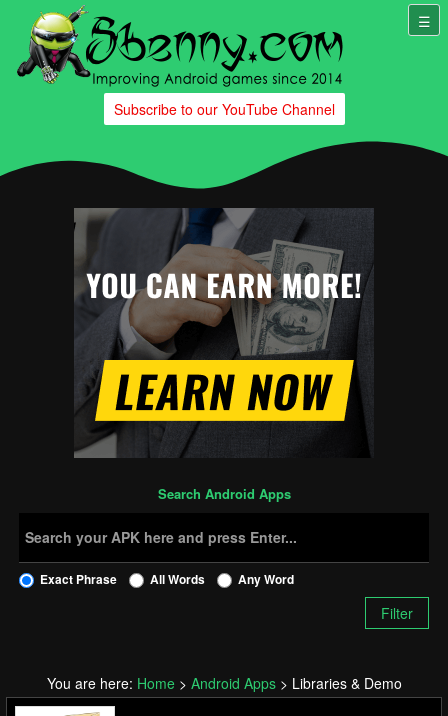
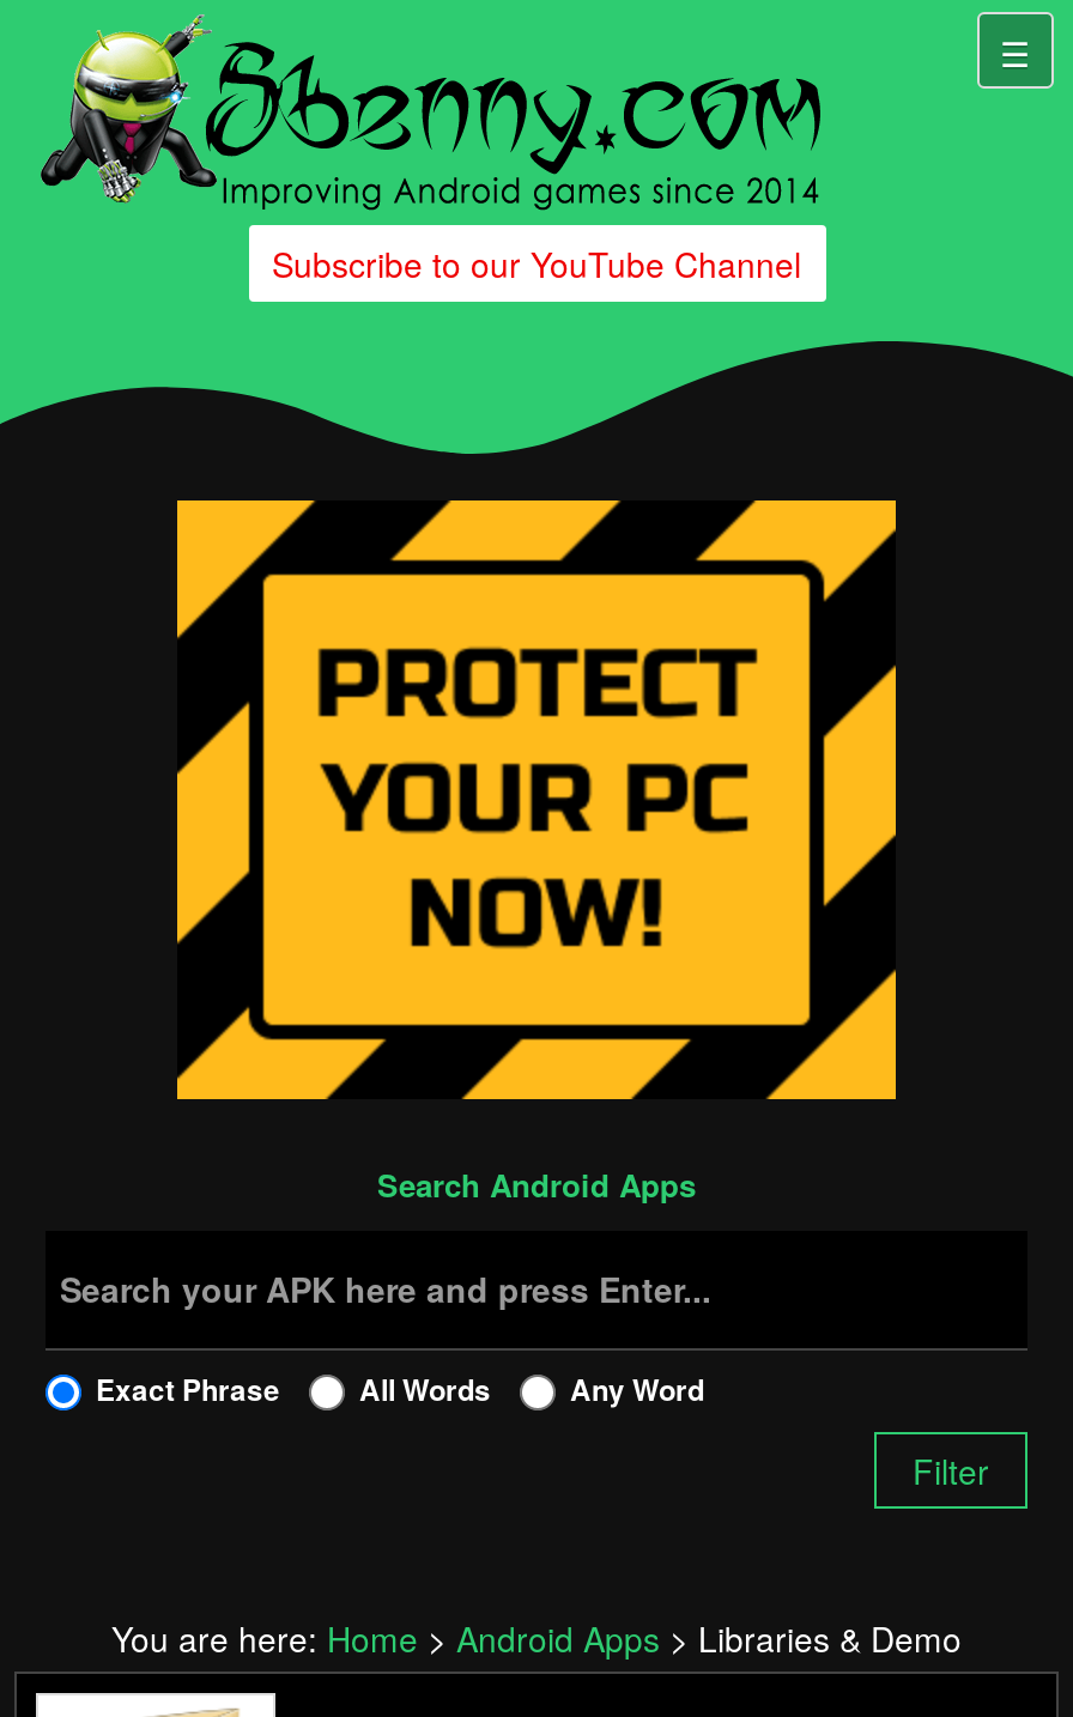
- [image]
+ [image]
